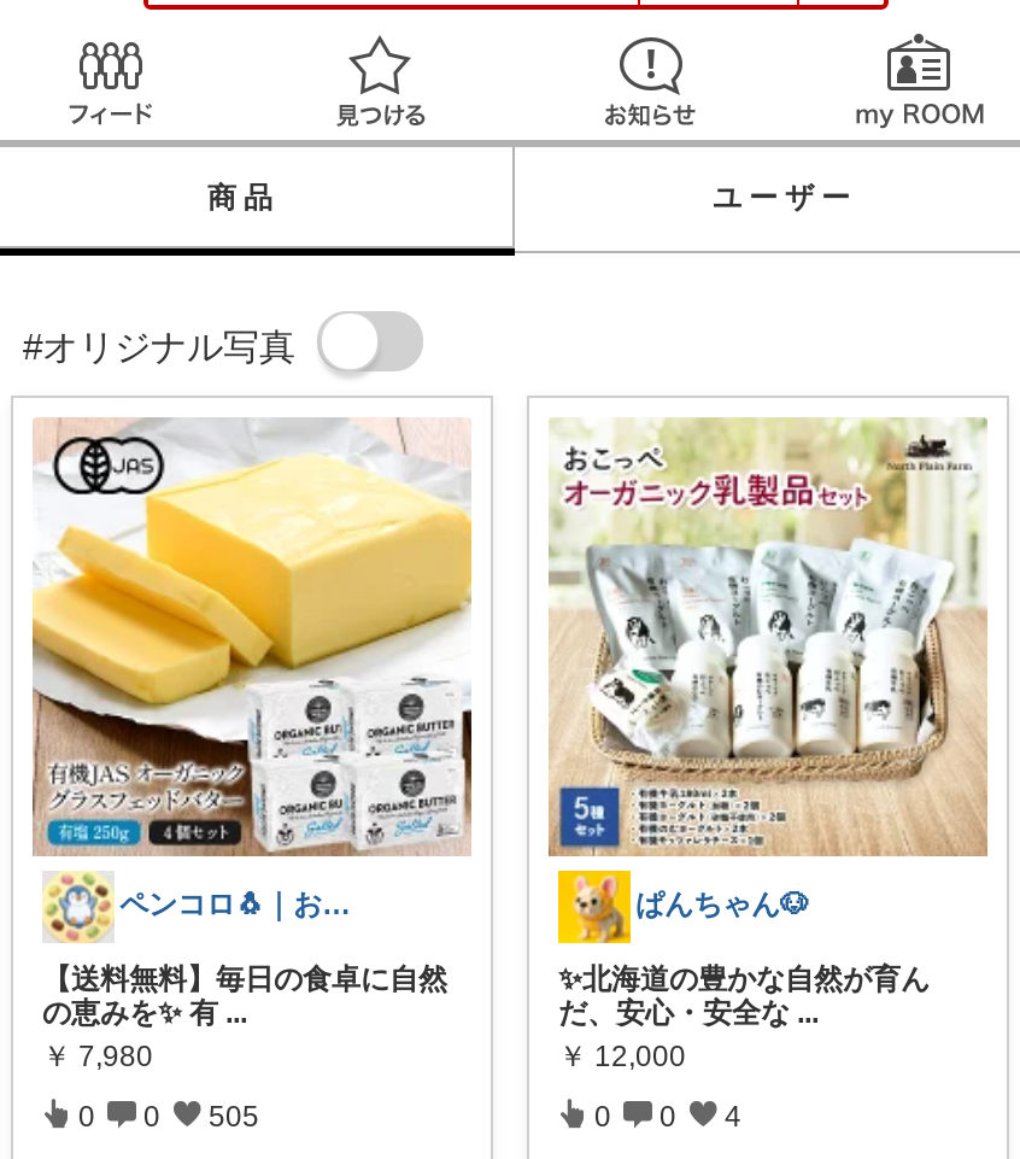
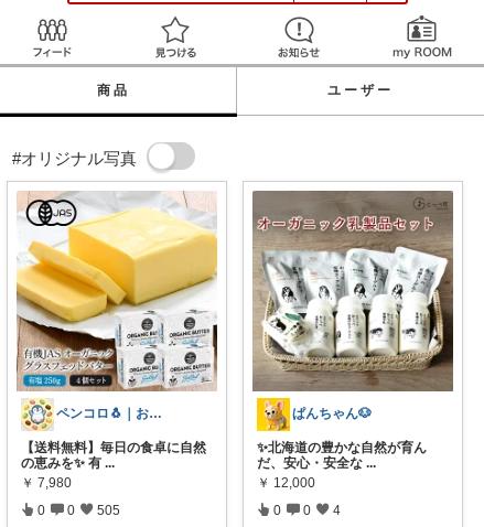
- [image]
+ [image]
